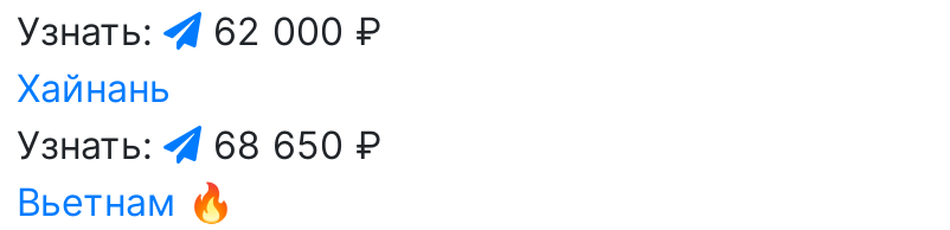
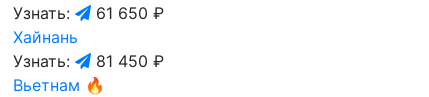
- Узнать: 62 000 ₽
+ Узнать: 61 650 ₽

- Узнать: 68 650 ₽
+ Узнать: 81 450 ₽
